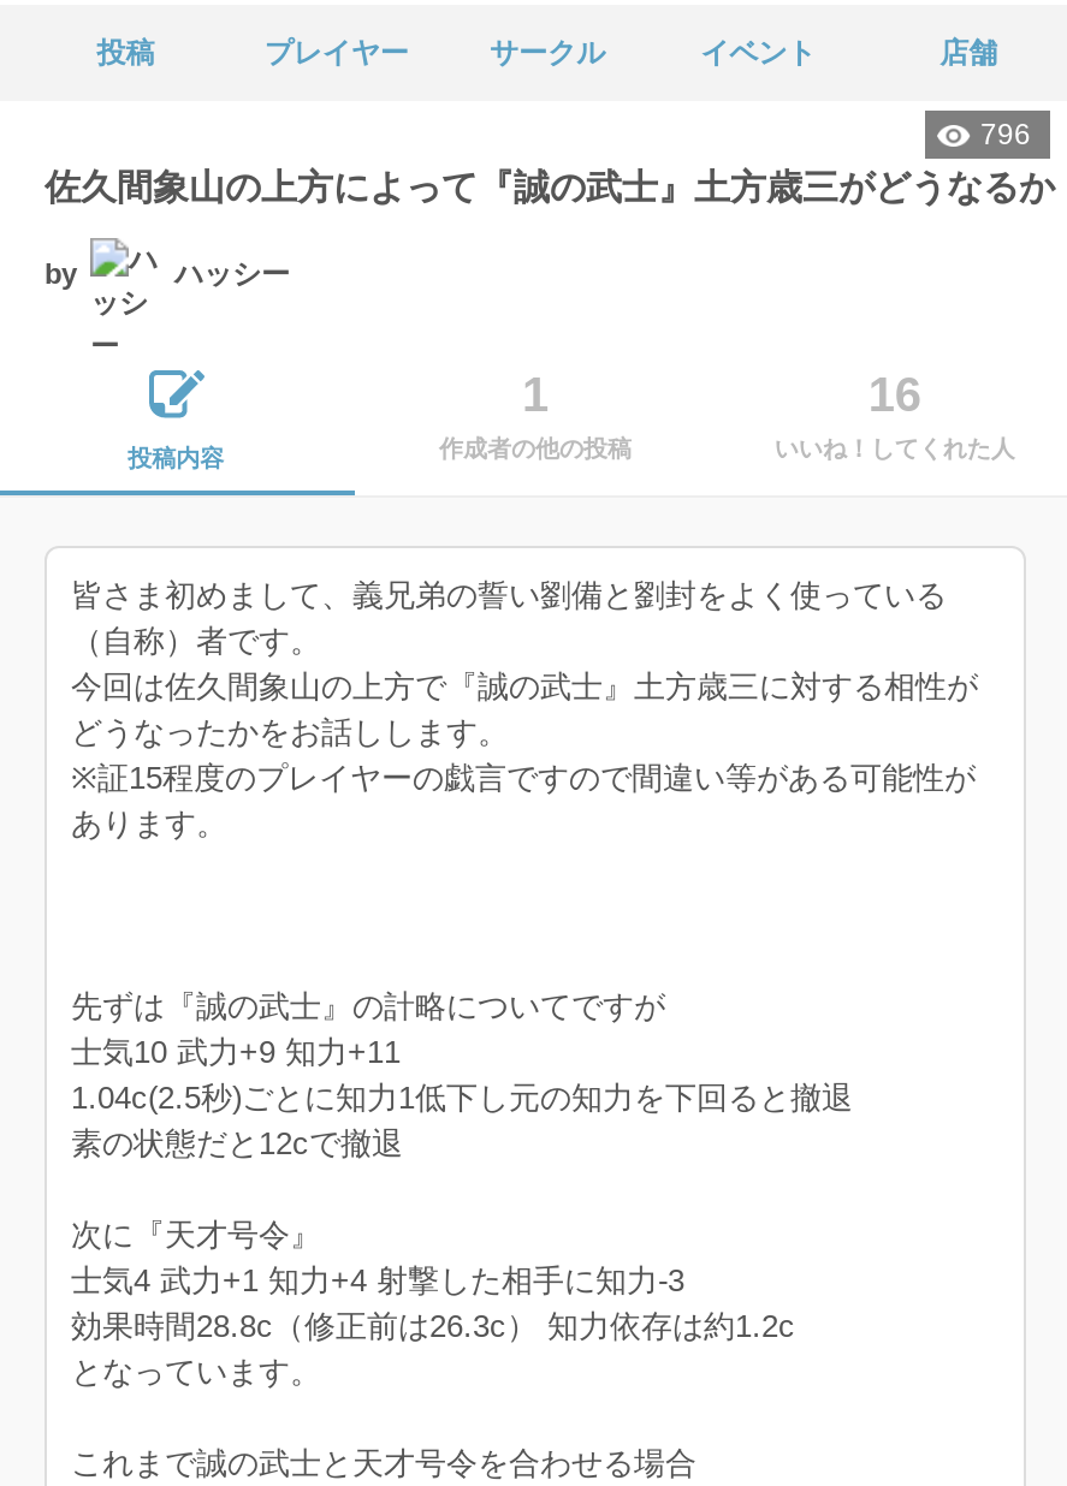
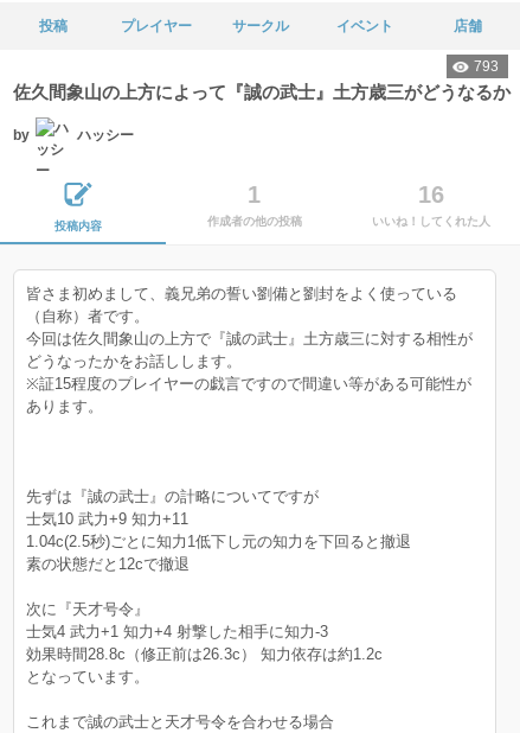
- 796
+ 793
